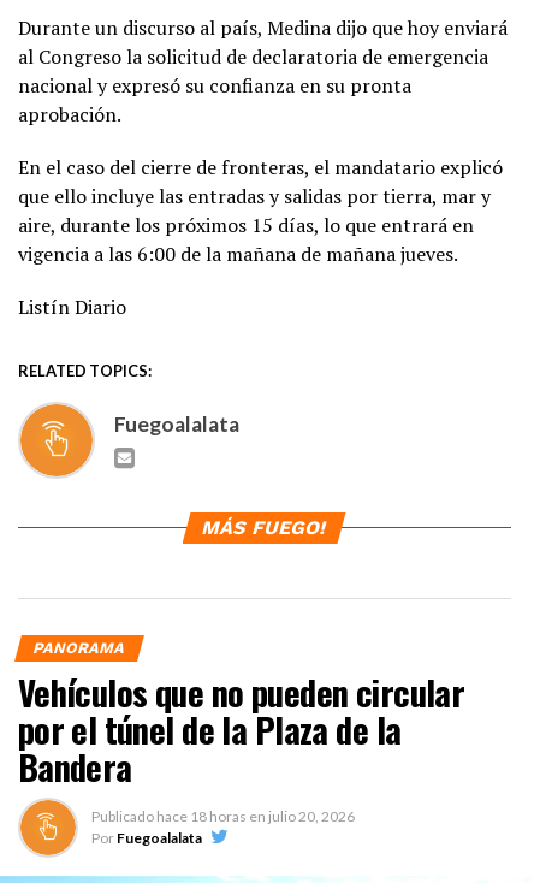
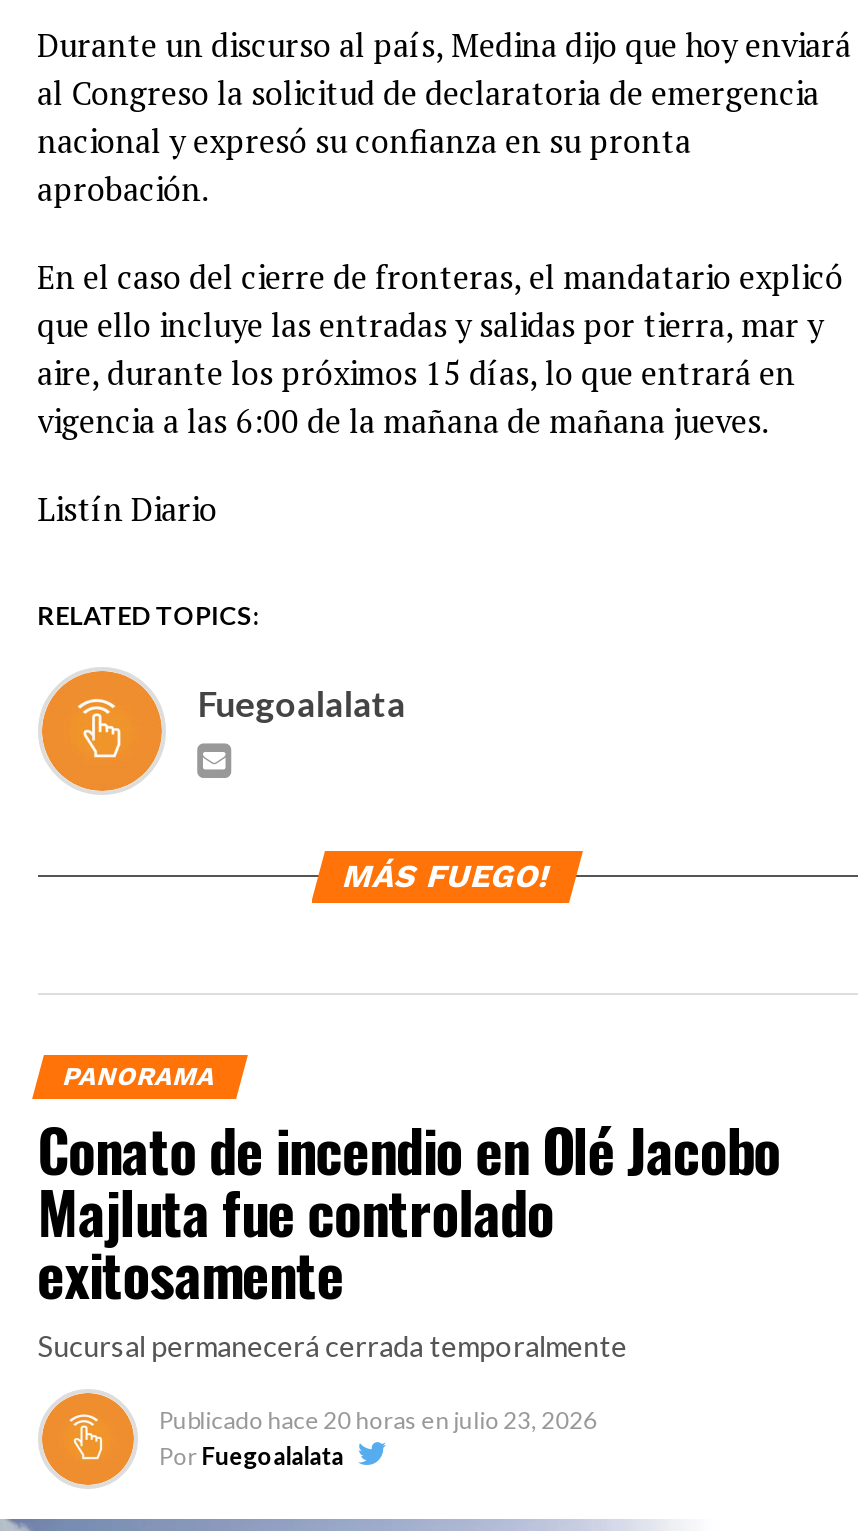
- Vehículos que no pueden circular
- por el túnel de la Plaza de la
- Bandera
- Publicado hace 18 horas en julio 20, 2026
+ Conato de incendio en Olé Jacobo
+ Majluta fue controlado
+ exitosamente
+ Sucursal permanecerá cerrada temporalmente
+ Publicado hace 20 horas en julio 23, 2026
